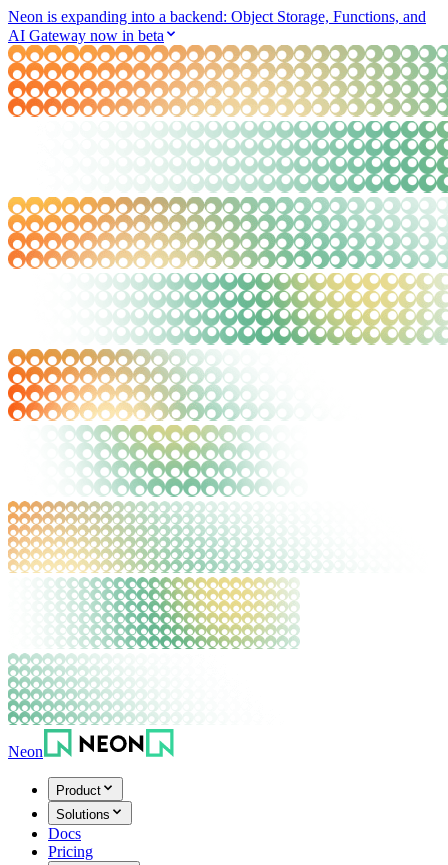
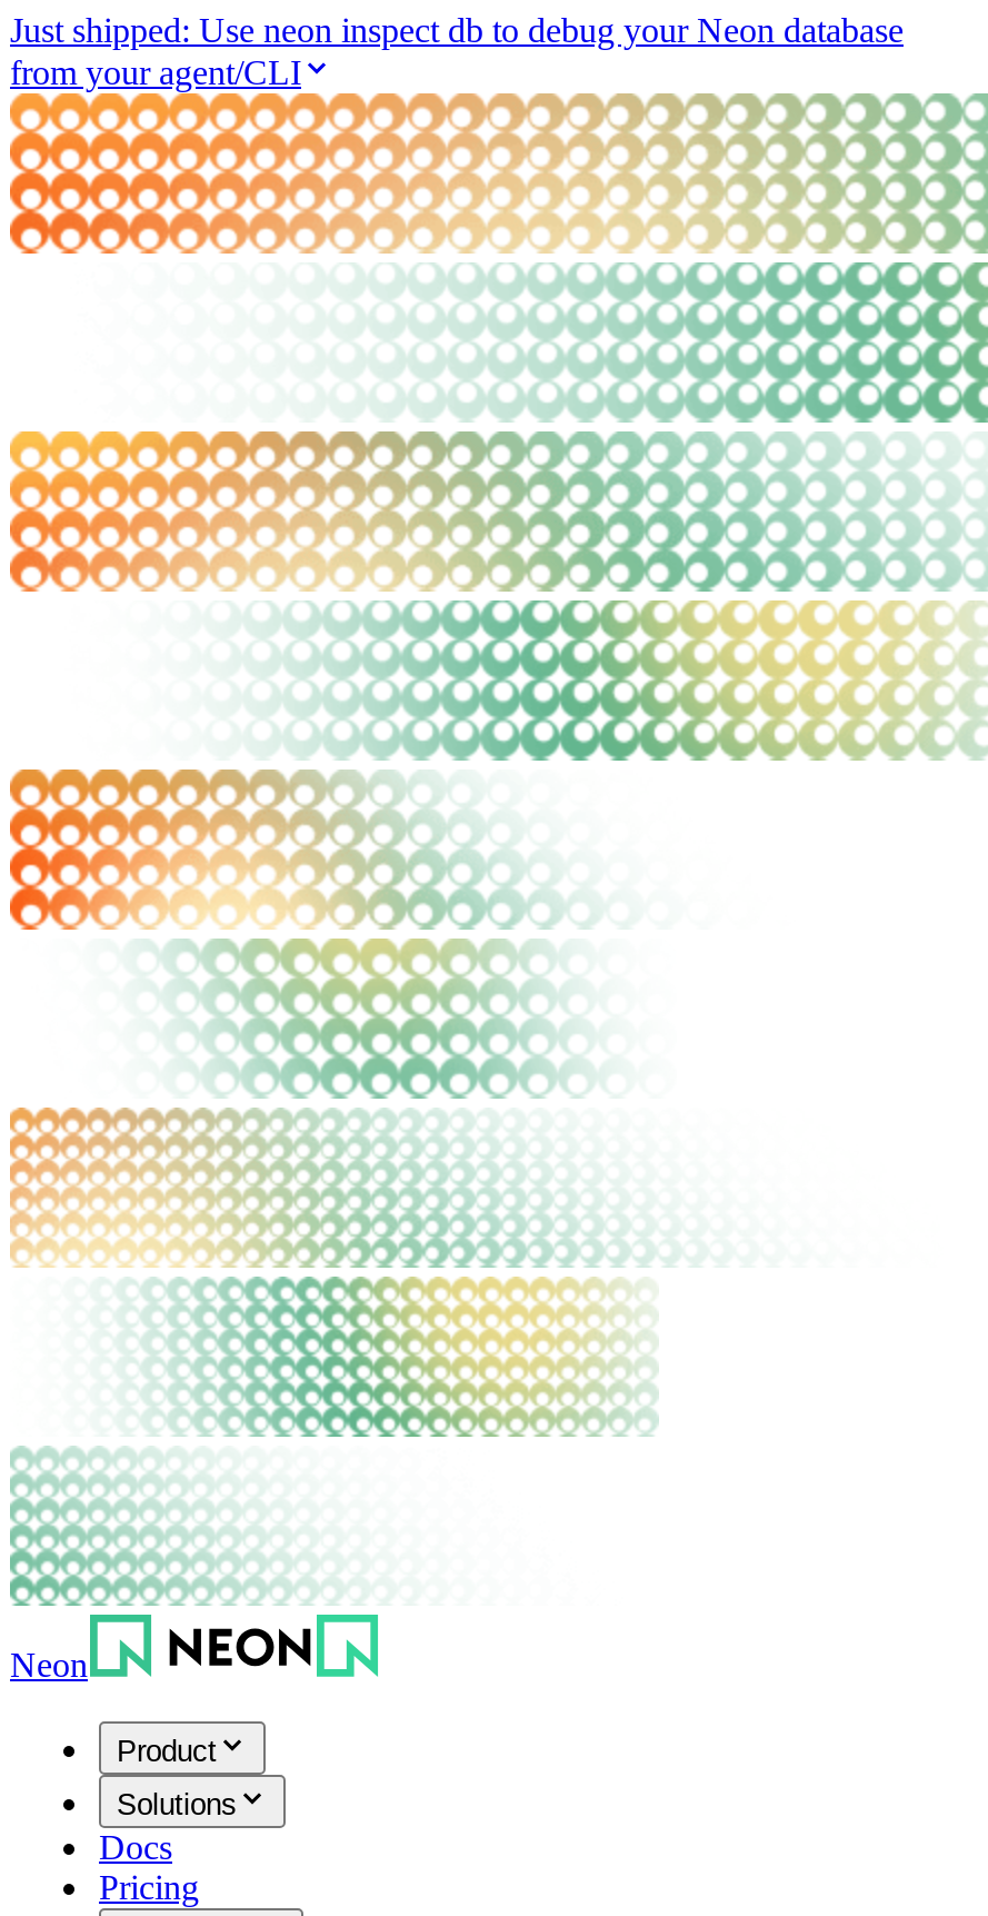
- Neon is expanding into a backend: Object Storage, Functions, and
- AI Gateway now in beta
+ Just shipped: Use neon inspect db to debug your Neon database
+ from your agent/CLI
